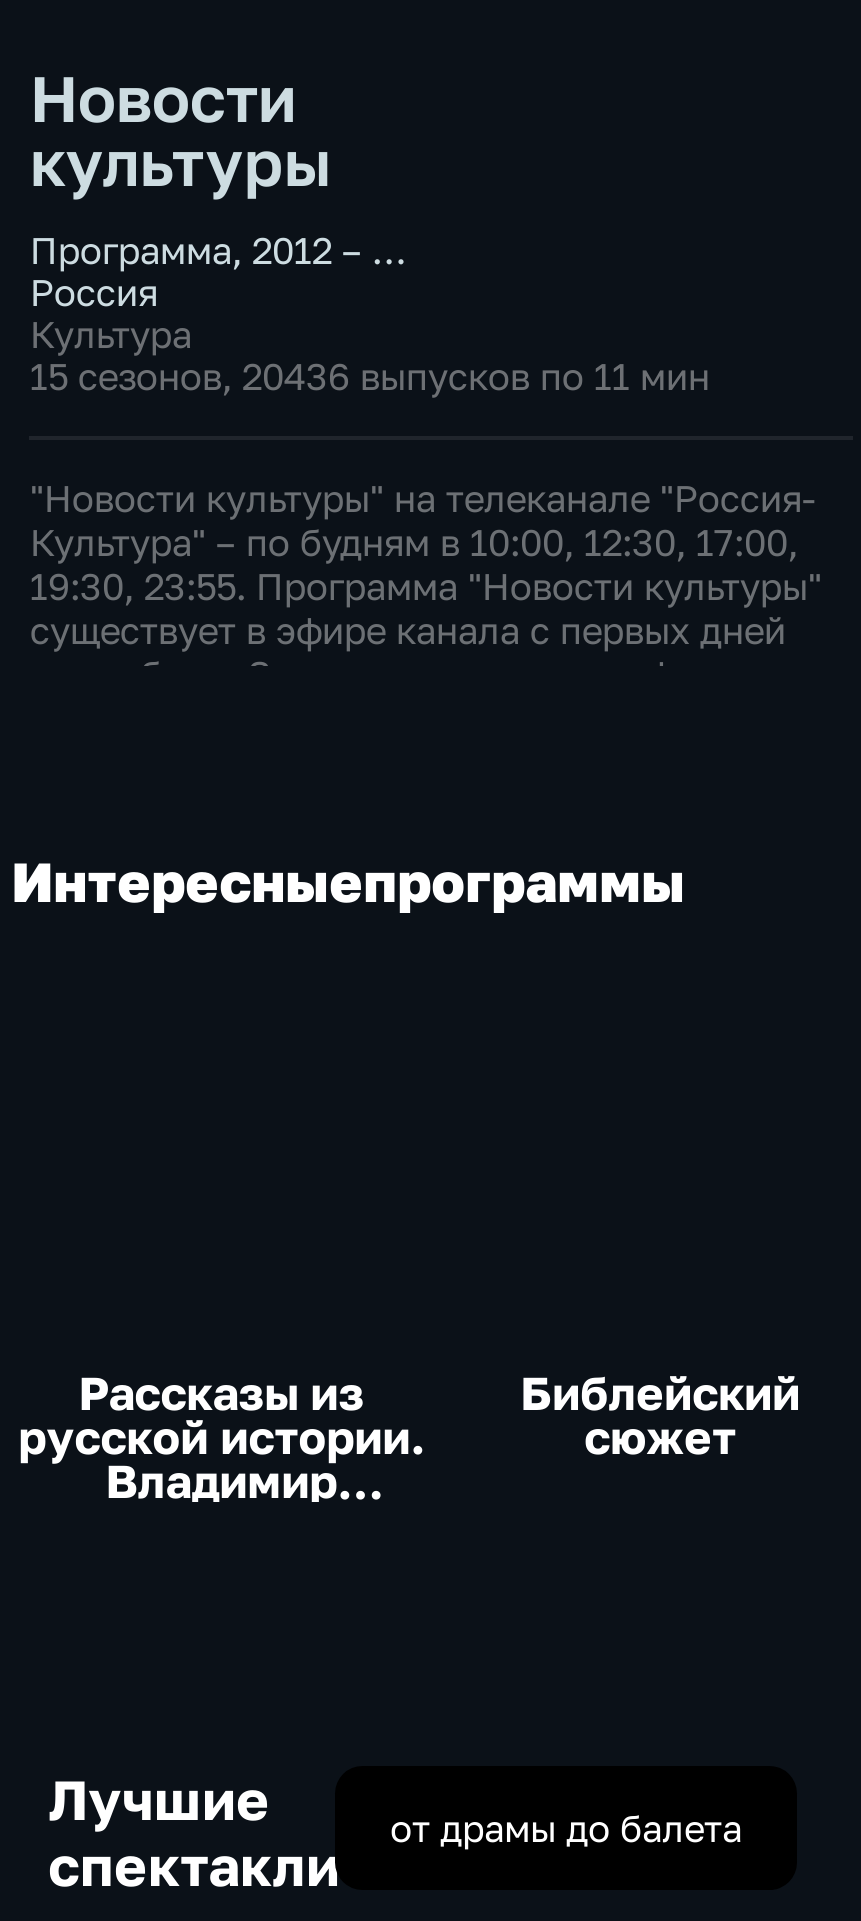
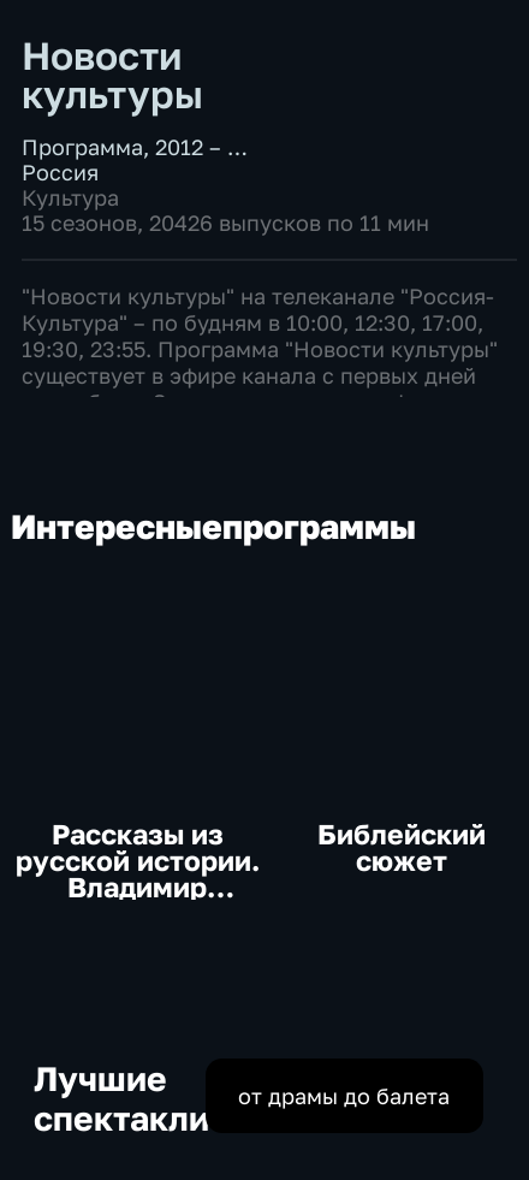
- 15 сезонов, 20436 выпусков по 11 мин
+ 15 сезонов, 20426 выпусков по 11 мин
